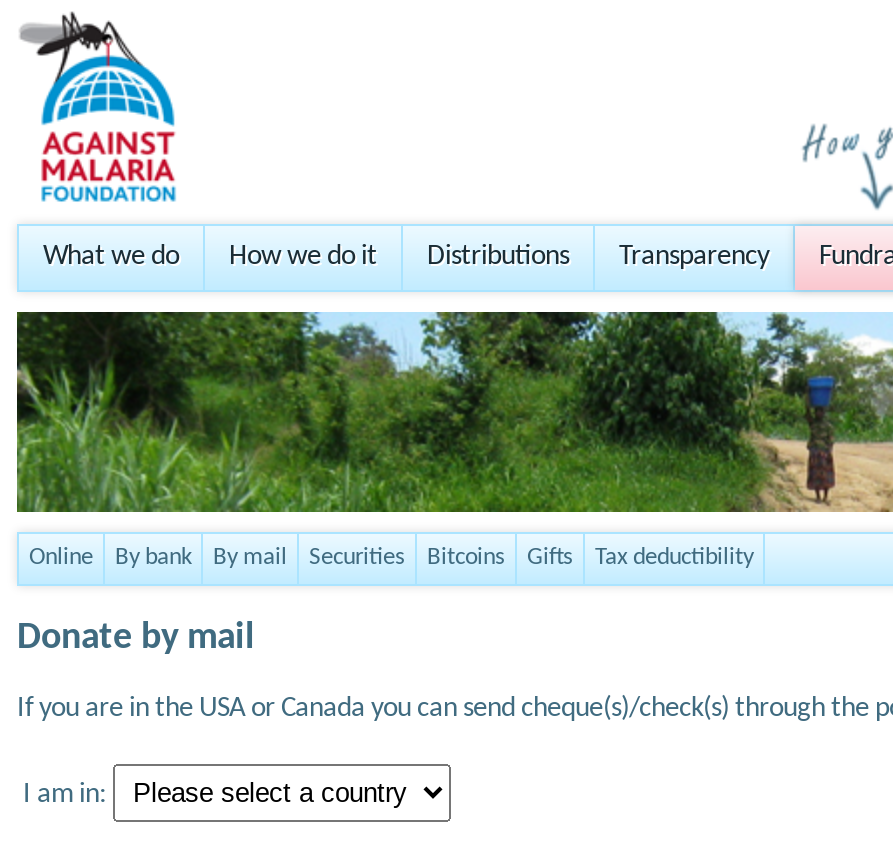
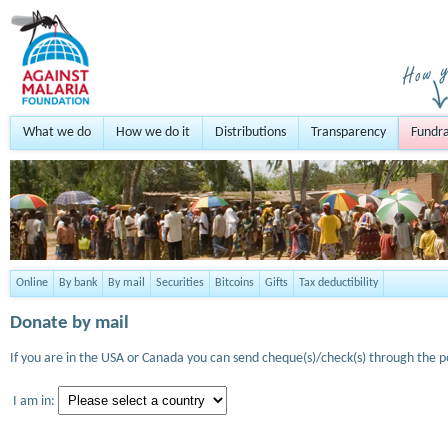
- [image]
+ [image]
